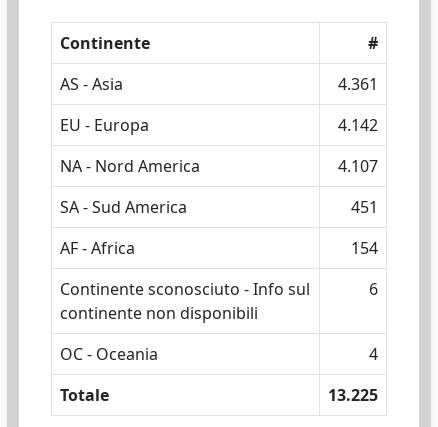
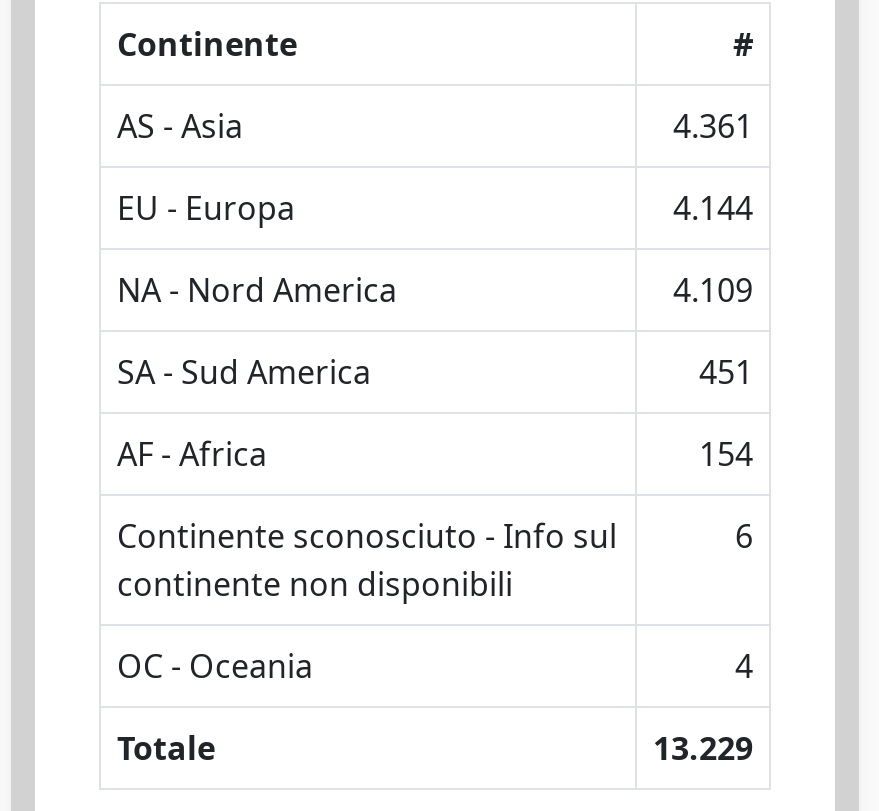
- 4.142
+ 4.144

- 4.107
+ 4.109

- 13.225
+ 13.229
